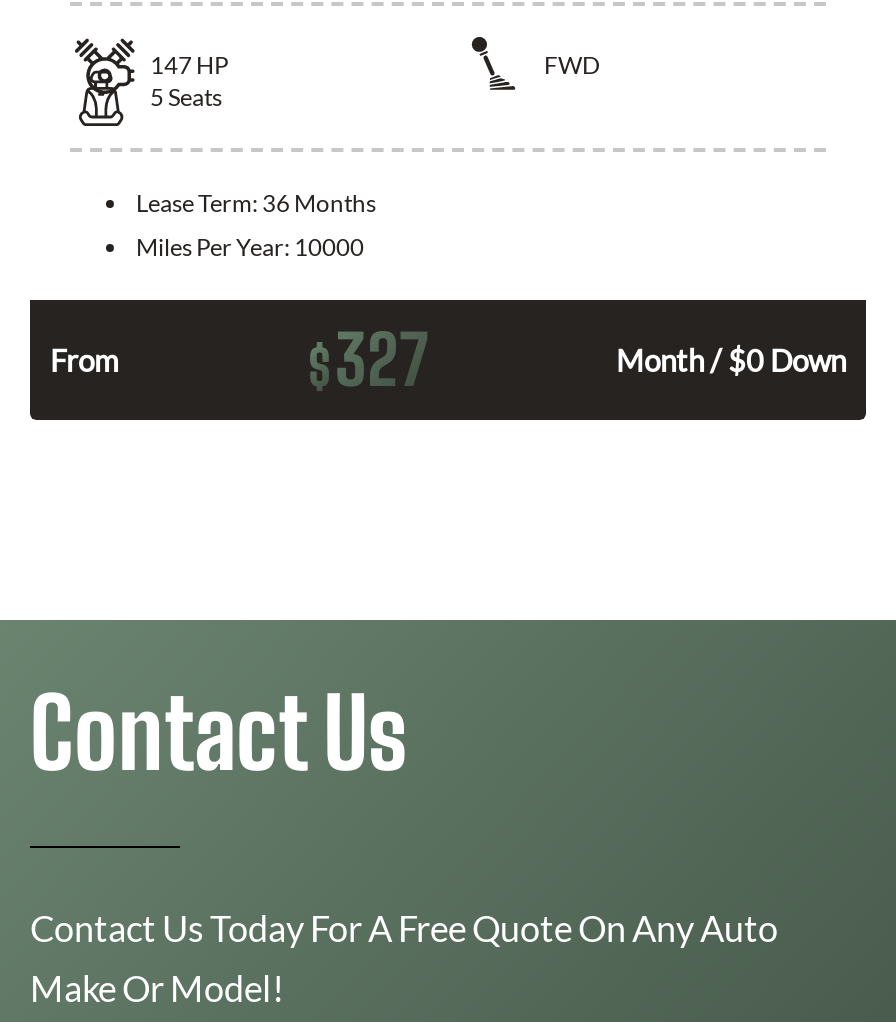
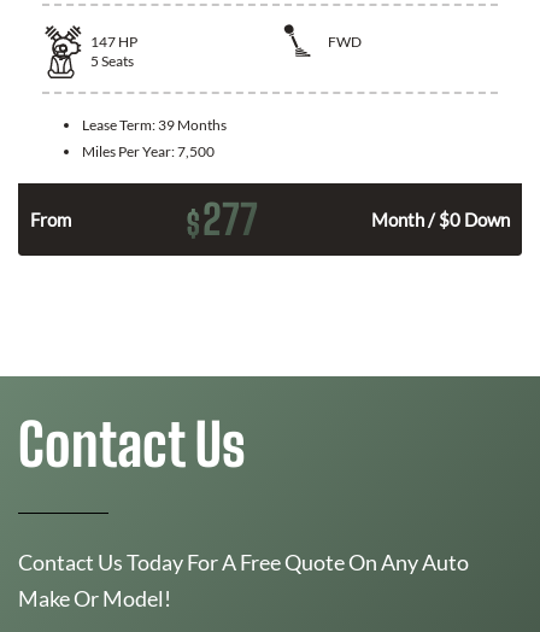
- Lease Term: 36 Months
+ Lease Term: 39 Months

- Miles Per Year: 10000
+ Miles Per Year: 7,500

- $ 327
+ $ 277
